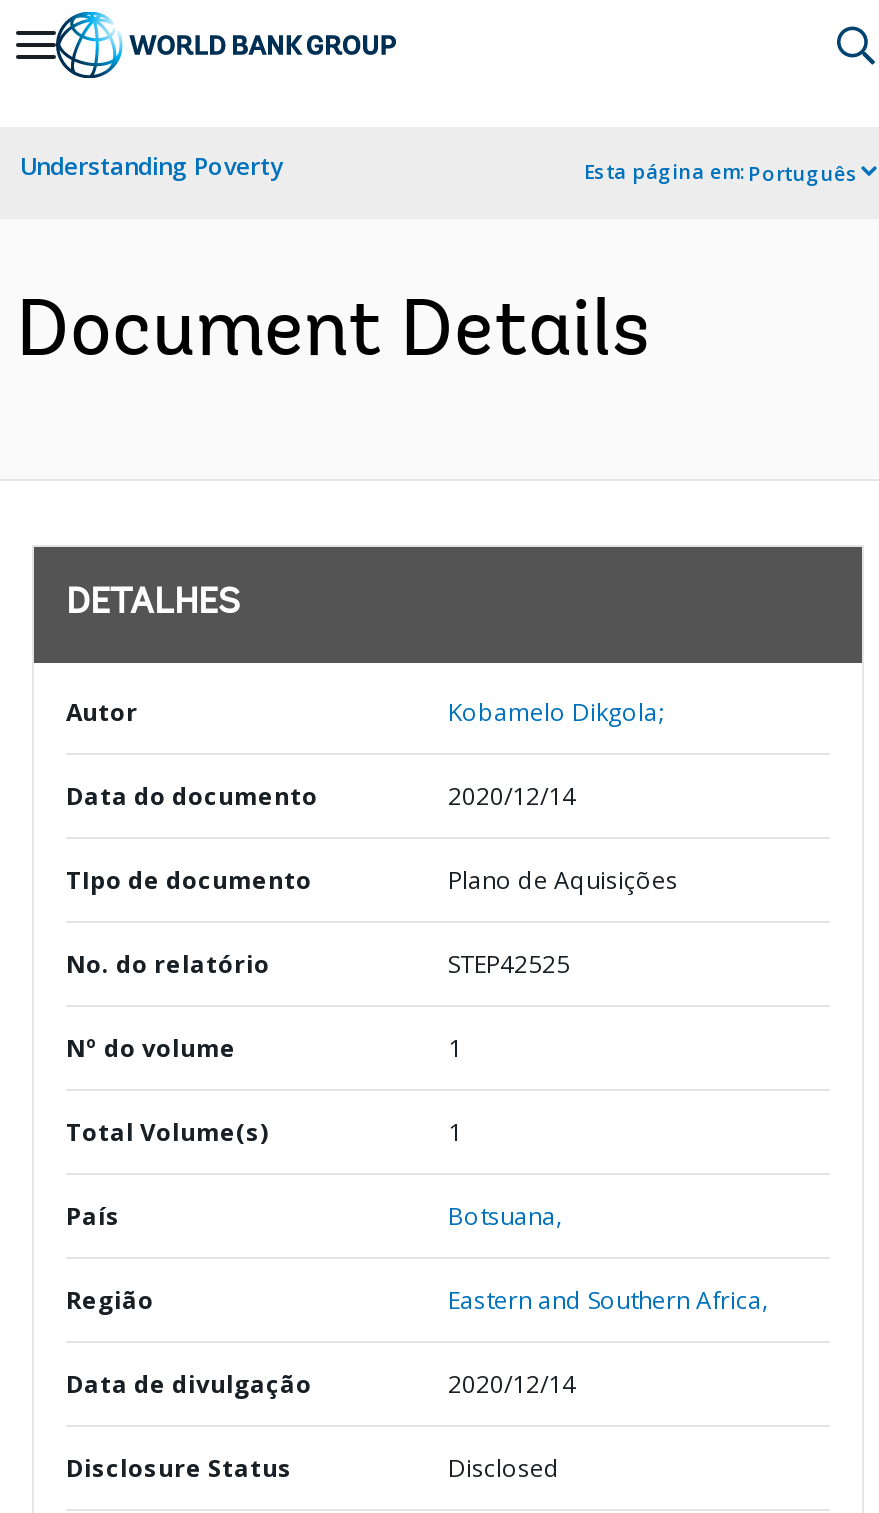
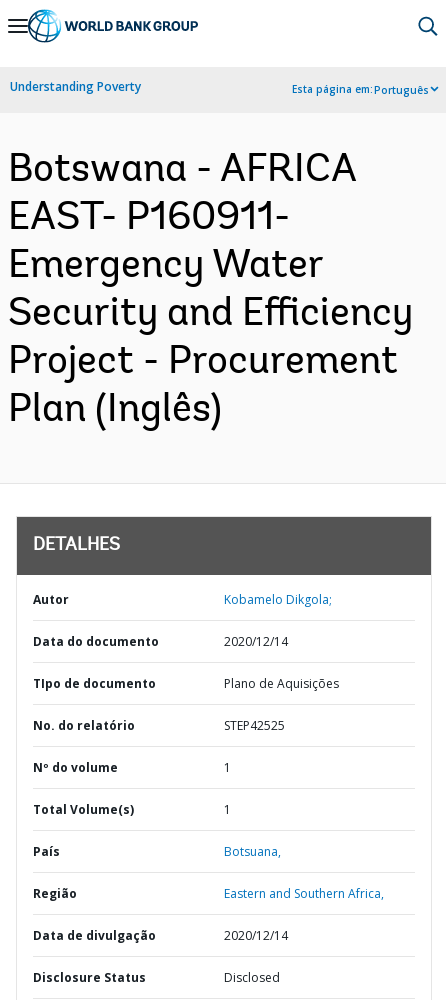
- Document Details
+ Botswana - AFRICA
+ EAST- P160911-
+ Emergency Water
+ Security and Efficiency
+ Project - Procurement
+ Plan (Inglês)
